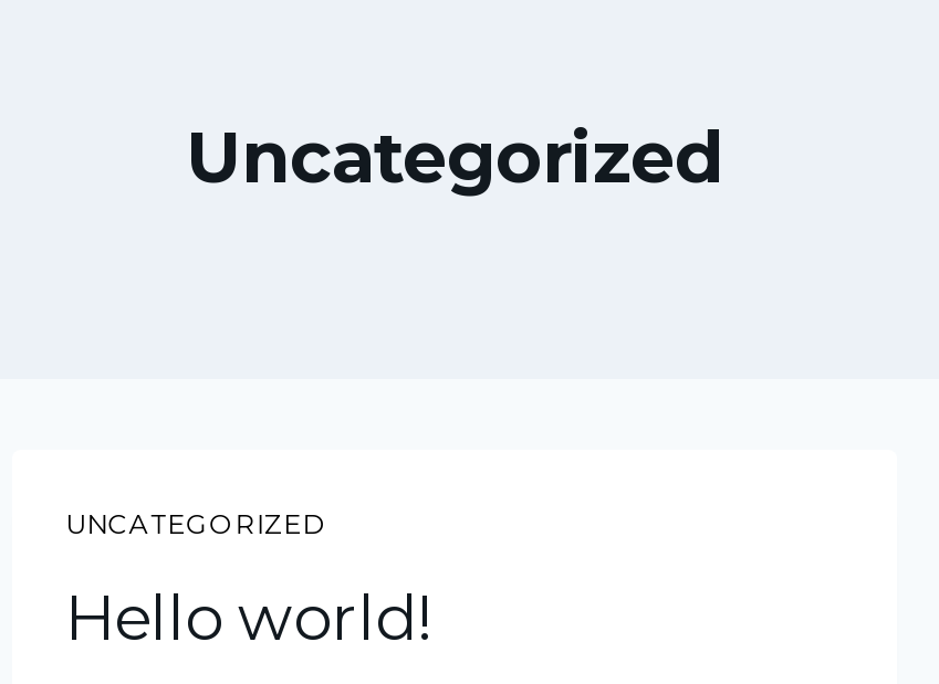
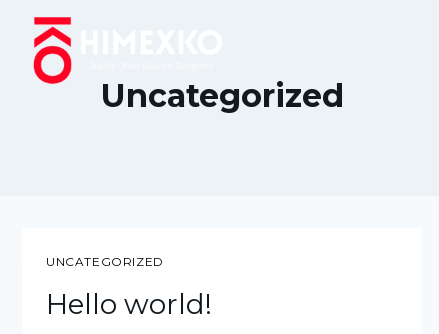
+ [image]
